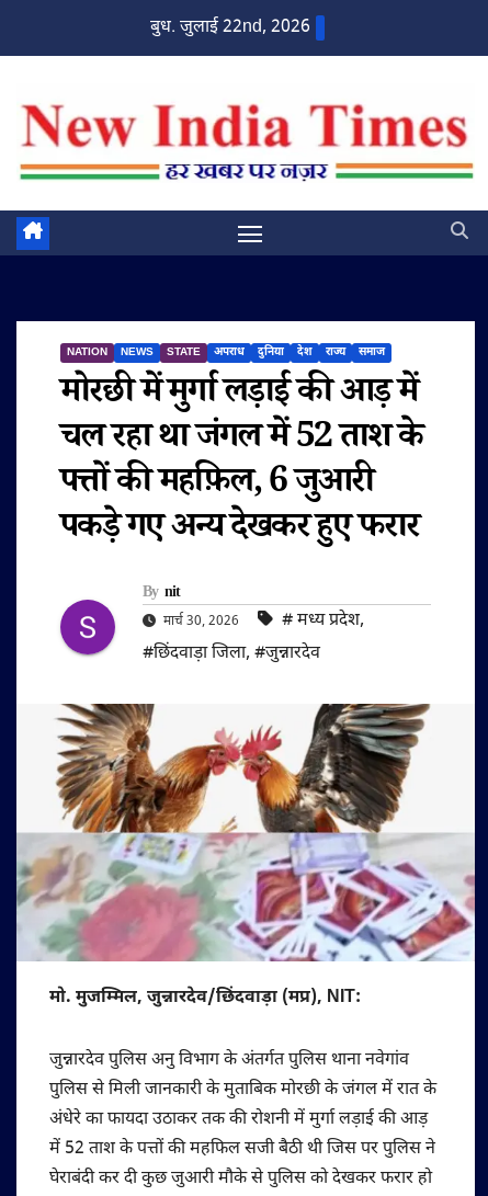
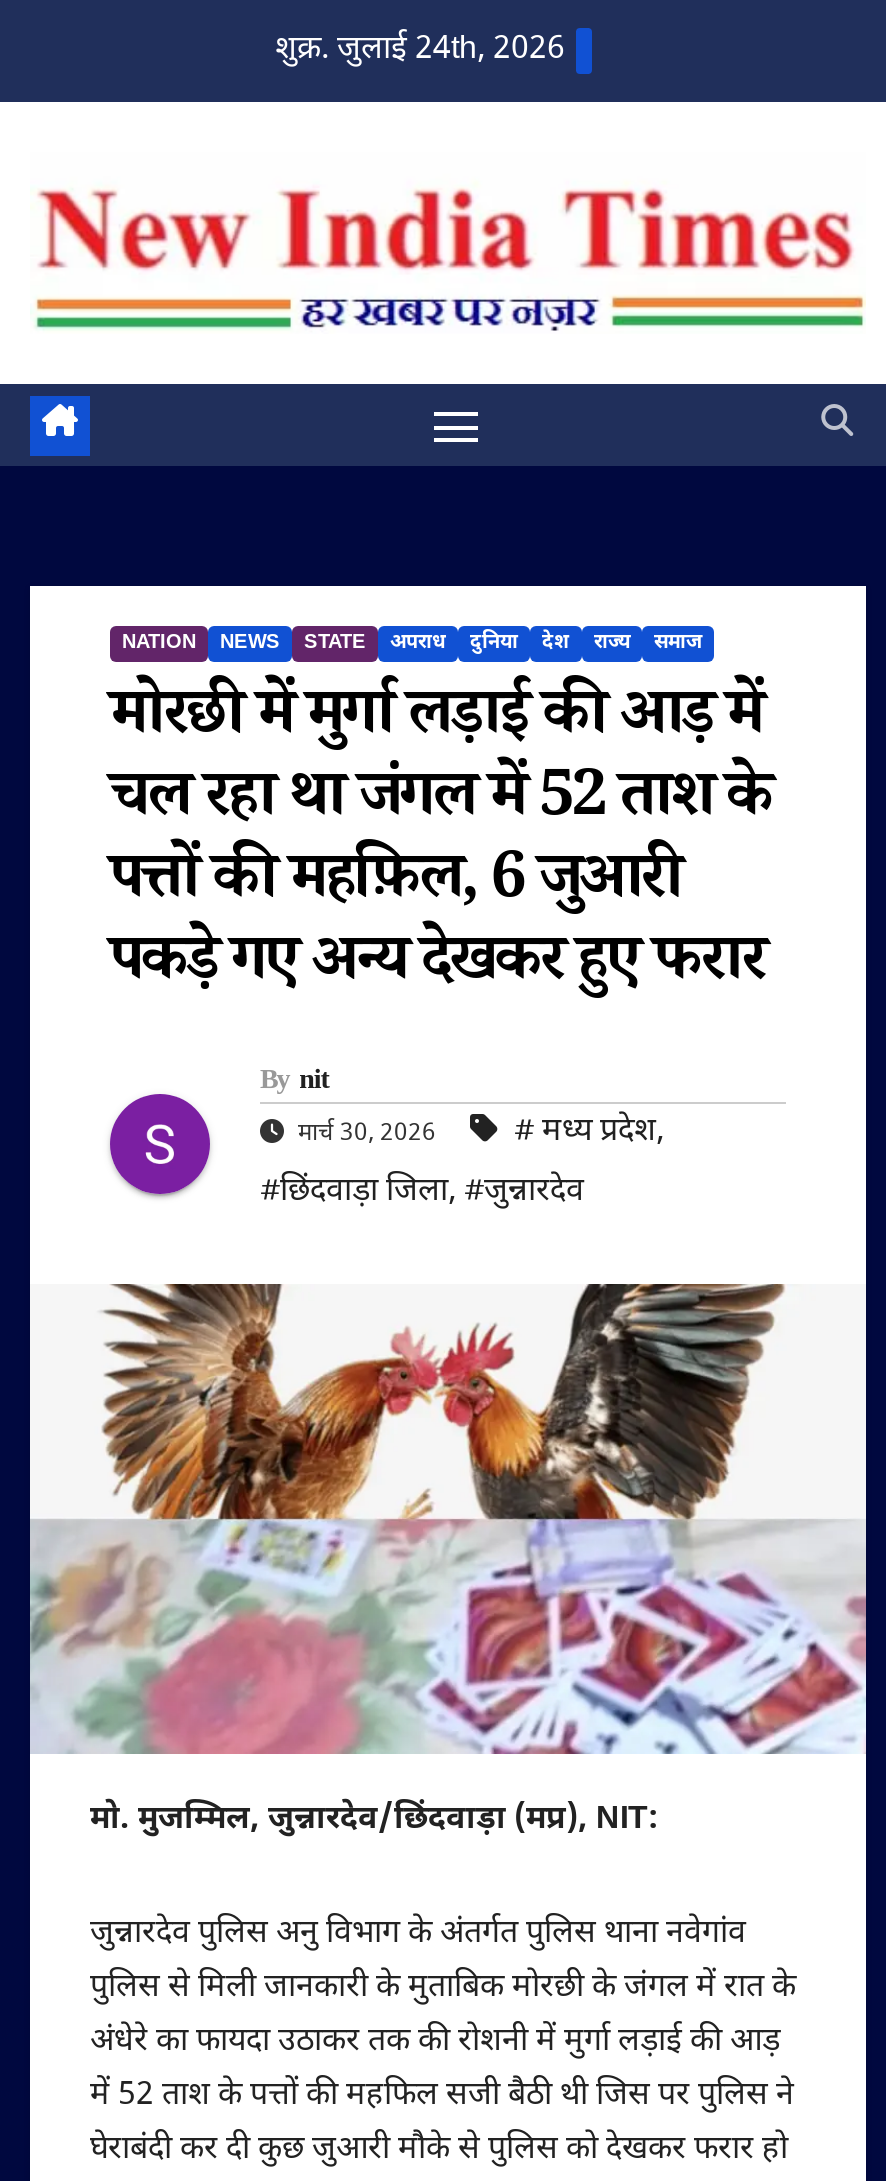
- बुध. जुलाई 22nd, 2026
+ शुक्र. जुलाई 24th, 2026
